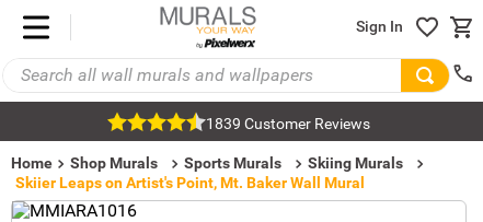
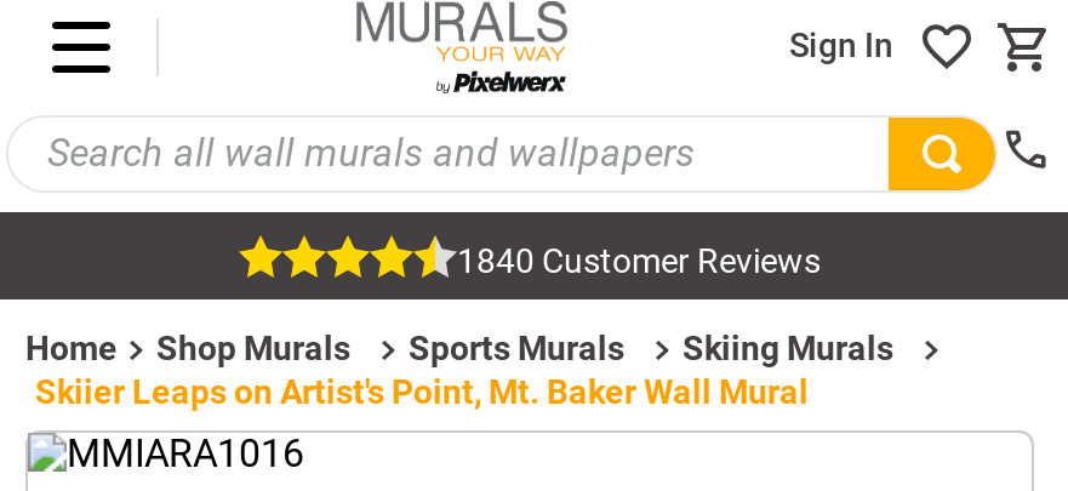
- 1839 Customer Reviews
+ 1840 Customer Reviews
